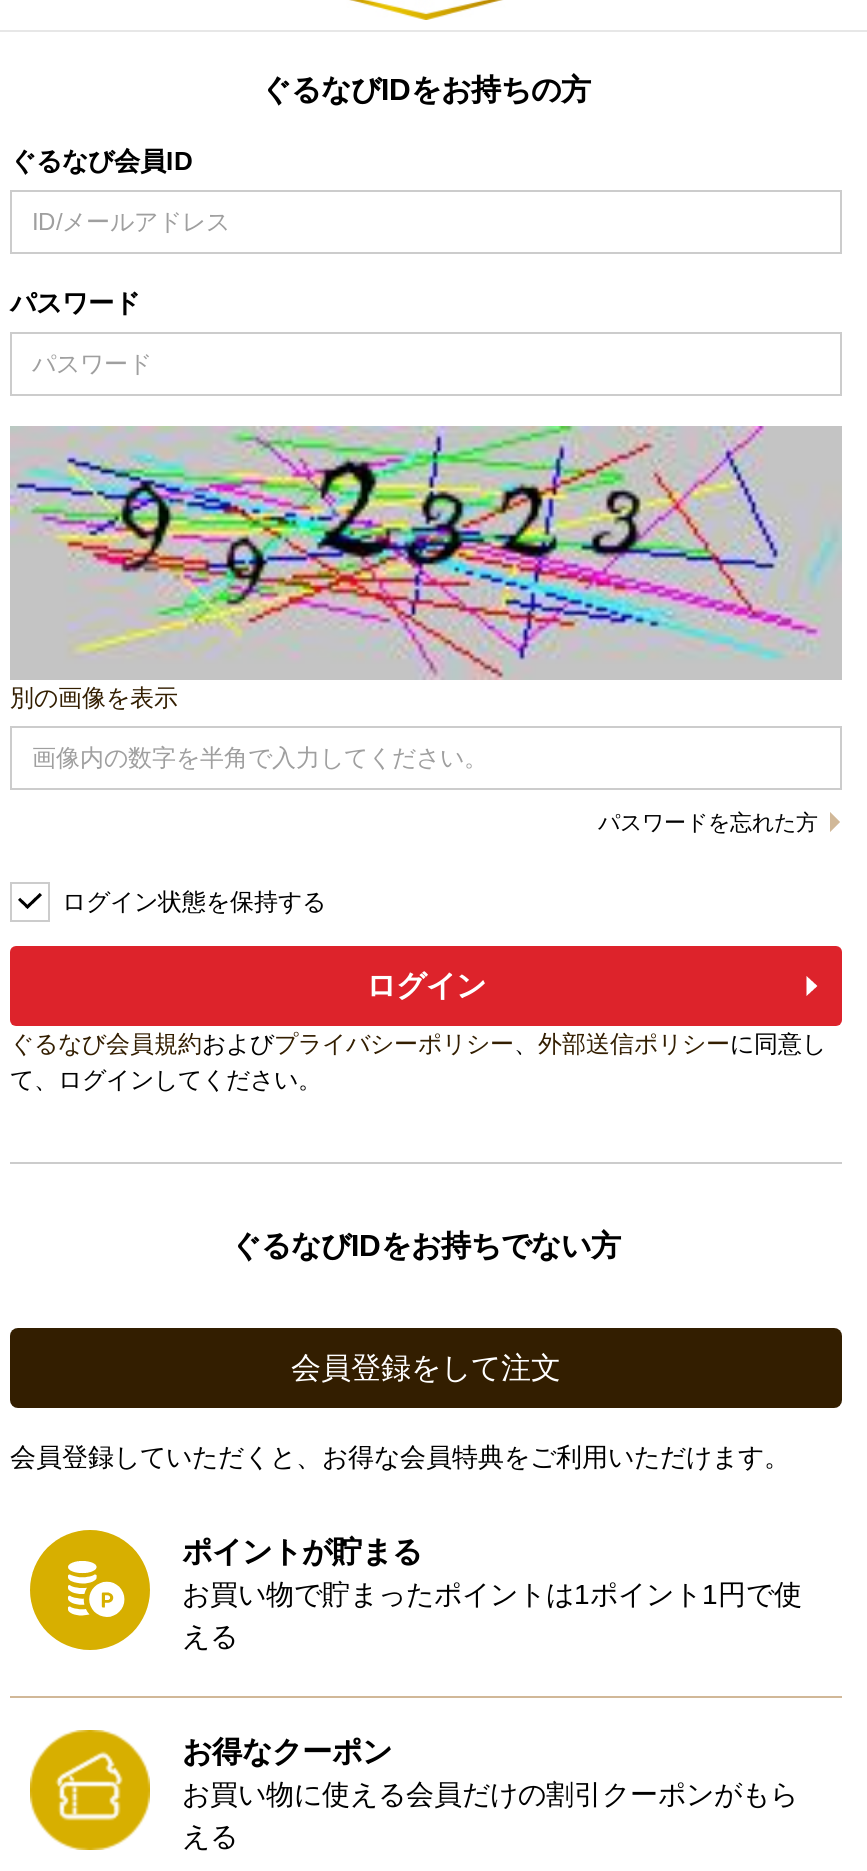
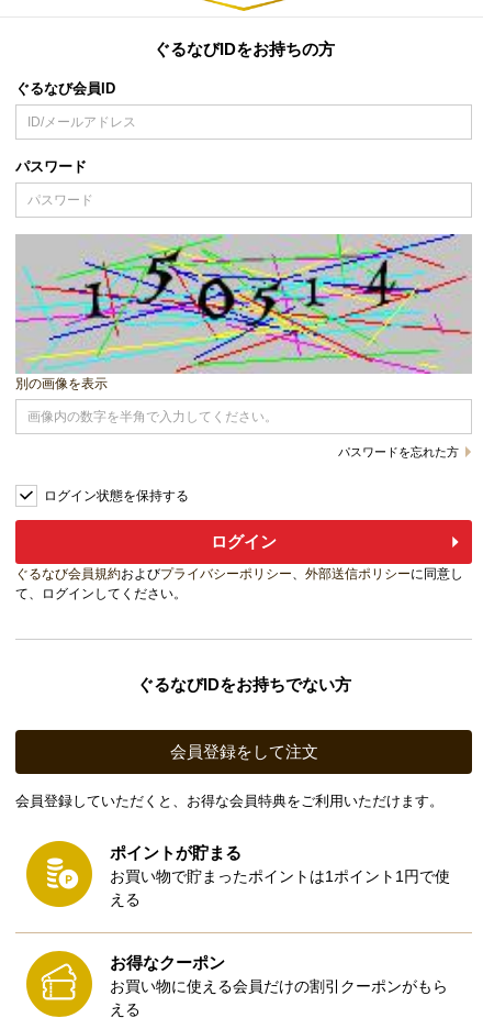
- [image]
+ [image]
